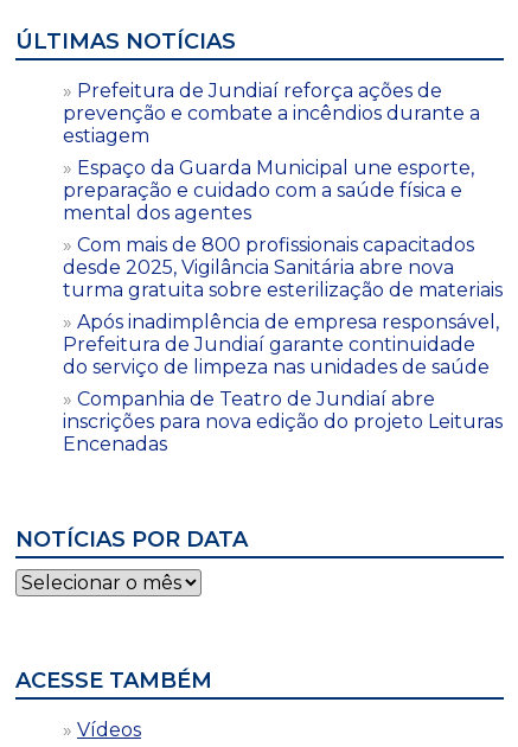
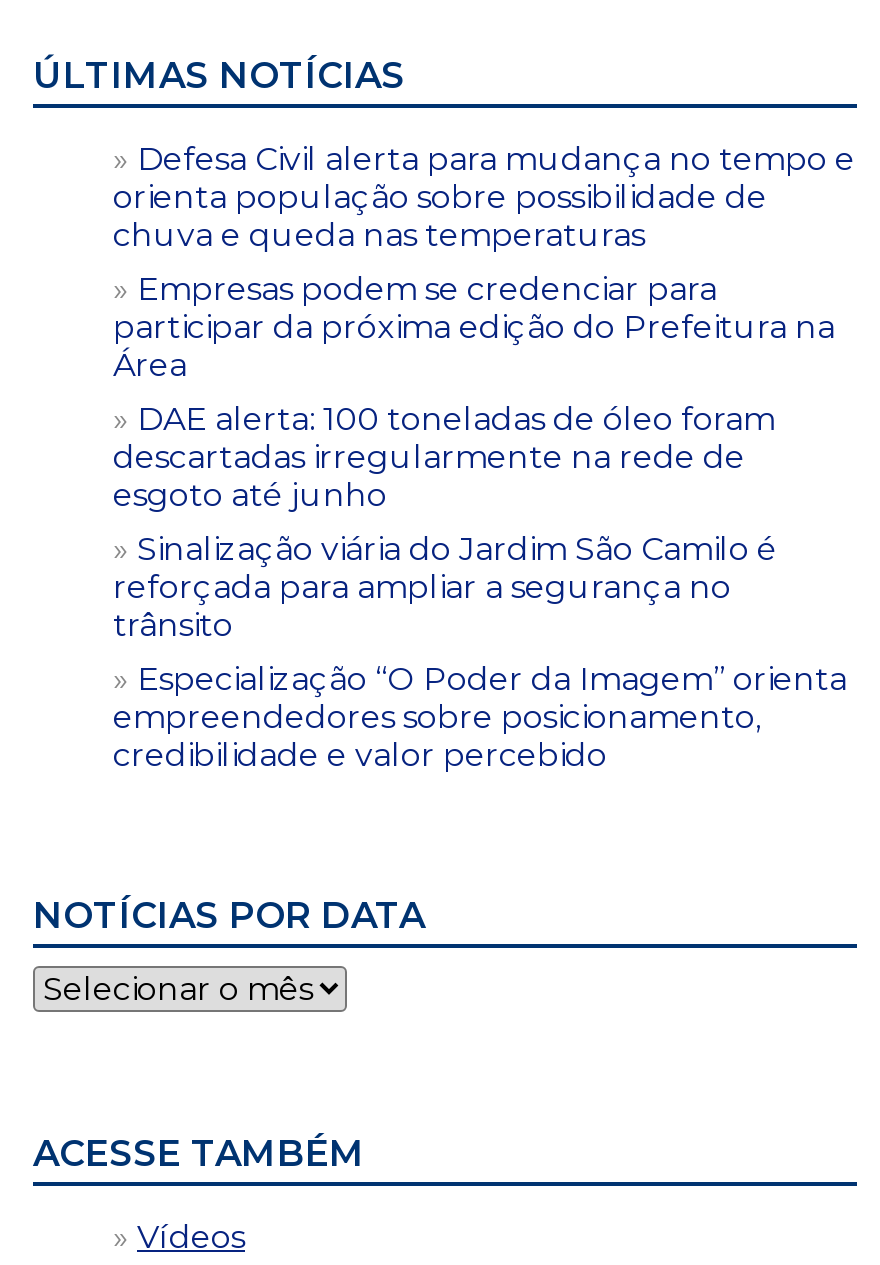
- Prefeitura de Jundiaí reforça ações de
- prevenção e combate a incêndios durante a
- estiagem
- Espaço da Guarda Municipal une esporte,
- preparação e cuidado com a saúde física e
- mental dos agentes
- Com mais de 800 profissionais capacitados
- desde 2025, Vigilância Sanitária abre nova
- turma gratuita sobre esterilização de materiais
- Após inadimplência de empresa responsável,
- Prefeitura de Jundiaí garante continuidade
- do serviço de limpeza nas unidades de saúde
- Companhia de Teatro de Jundiaí abre
- inscrições para nova edição do projeto Leituras
- Encenadas
+ Defesa Civil alerta para mudança no tempo e
+ orienta população sobre possibilidade de
+ chuva e queda nas temperaturas
+ Empresas podem se credenciar para
+ participar da próxima edição do Prefeitura na
+ Área
+ DAE alerta: 100 toneladas de óleo foram
+ descartadas irregularmente na rede de
+ esgoto até junho
+ Sinalização viária do Jardim São Camilo é
+ reforçada para ampliar a segurança no
+ trânsito
+ Especialização “O Poder da Imagem” orienta
+ empreendedores sobre posicionamento,
+ credibilidade e valor percebido
